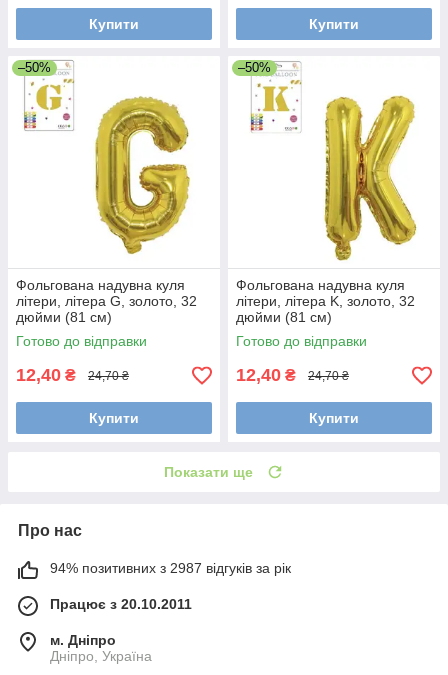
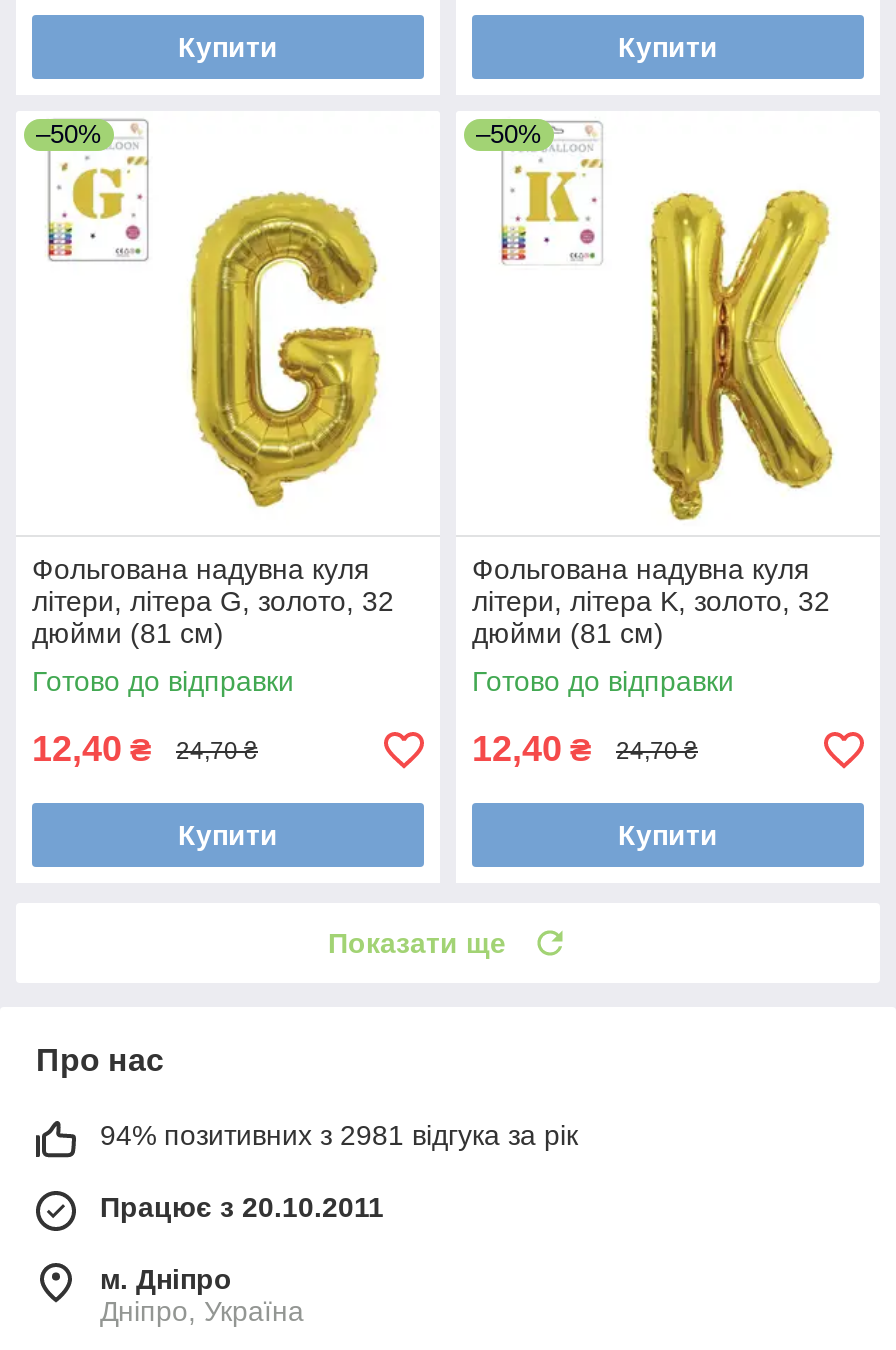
- 94% позитивних з 2987 відгуків за рік
+ 94% позитивних з 2981 відгука за рік
